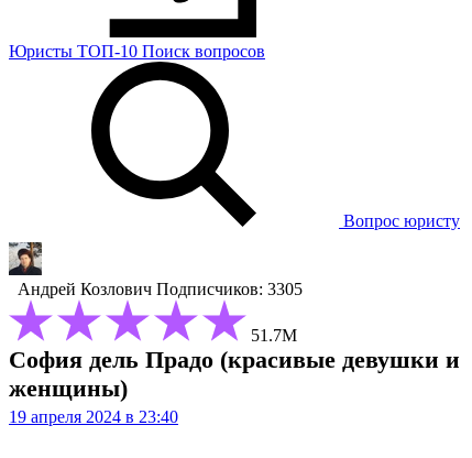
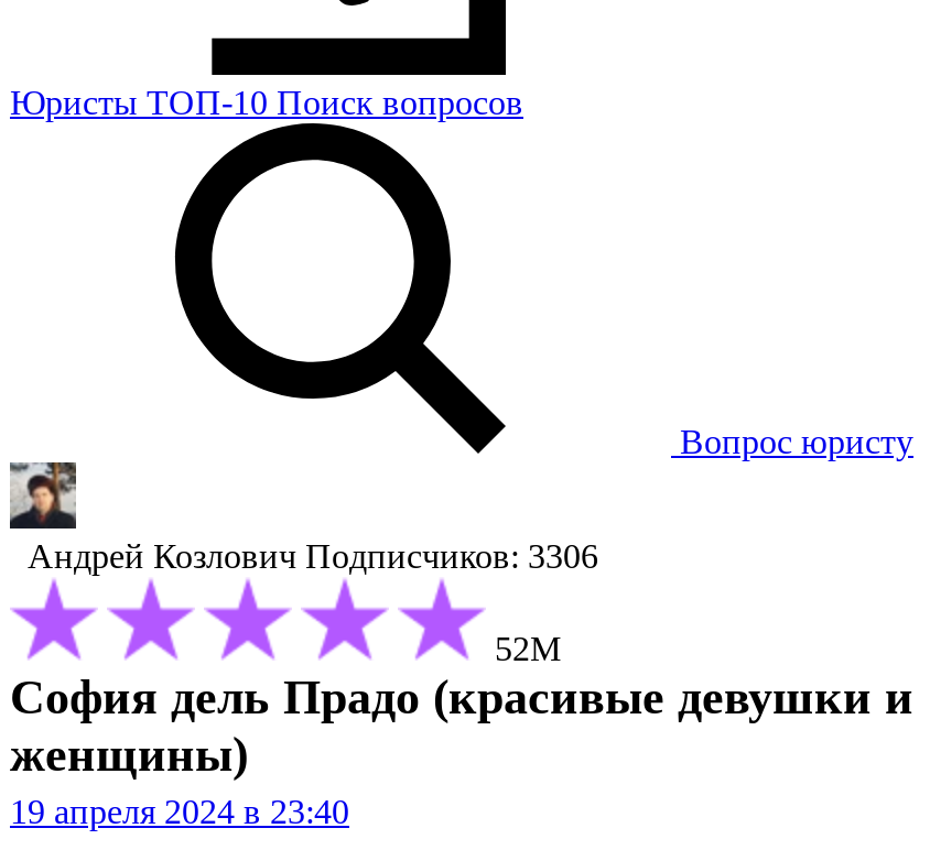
- Андрей Козлович Подписчиков: 3305
+ Андрей Козлович Подписчиков: 3306

- 51.7М
+ 52М
